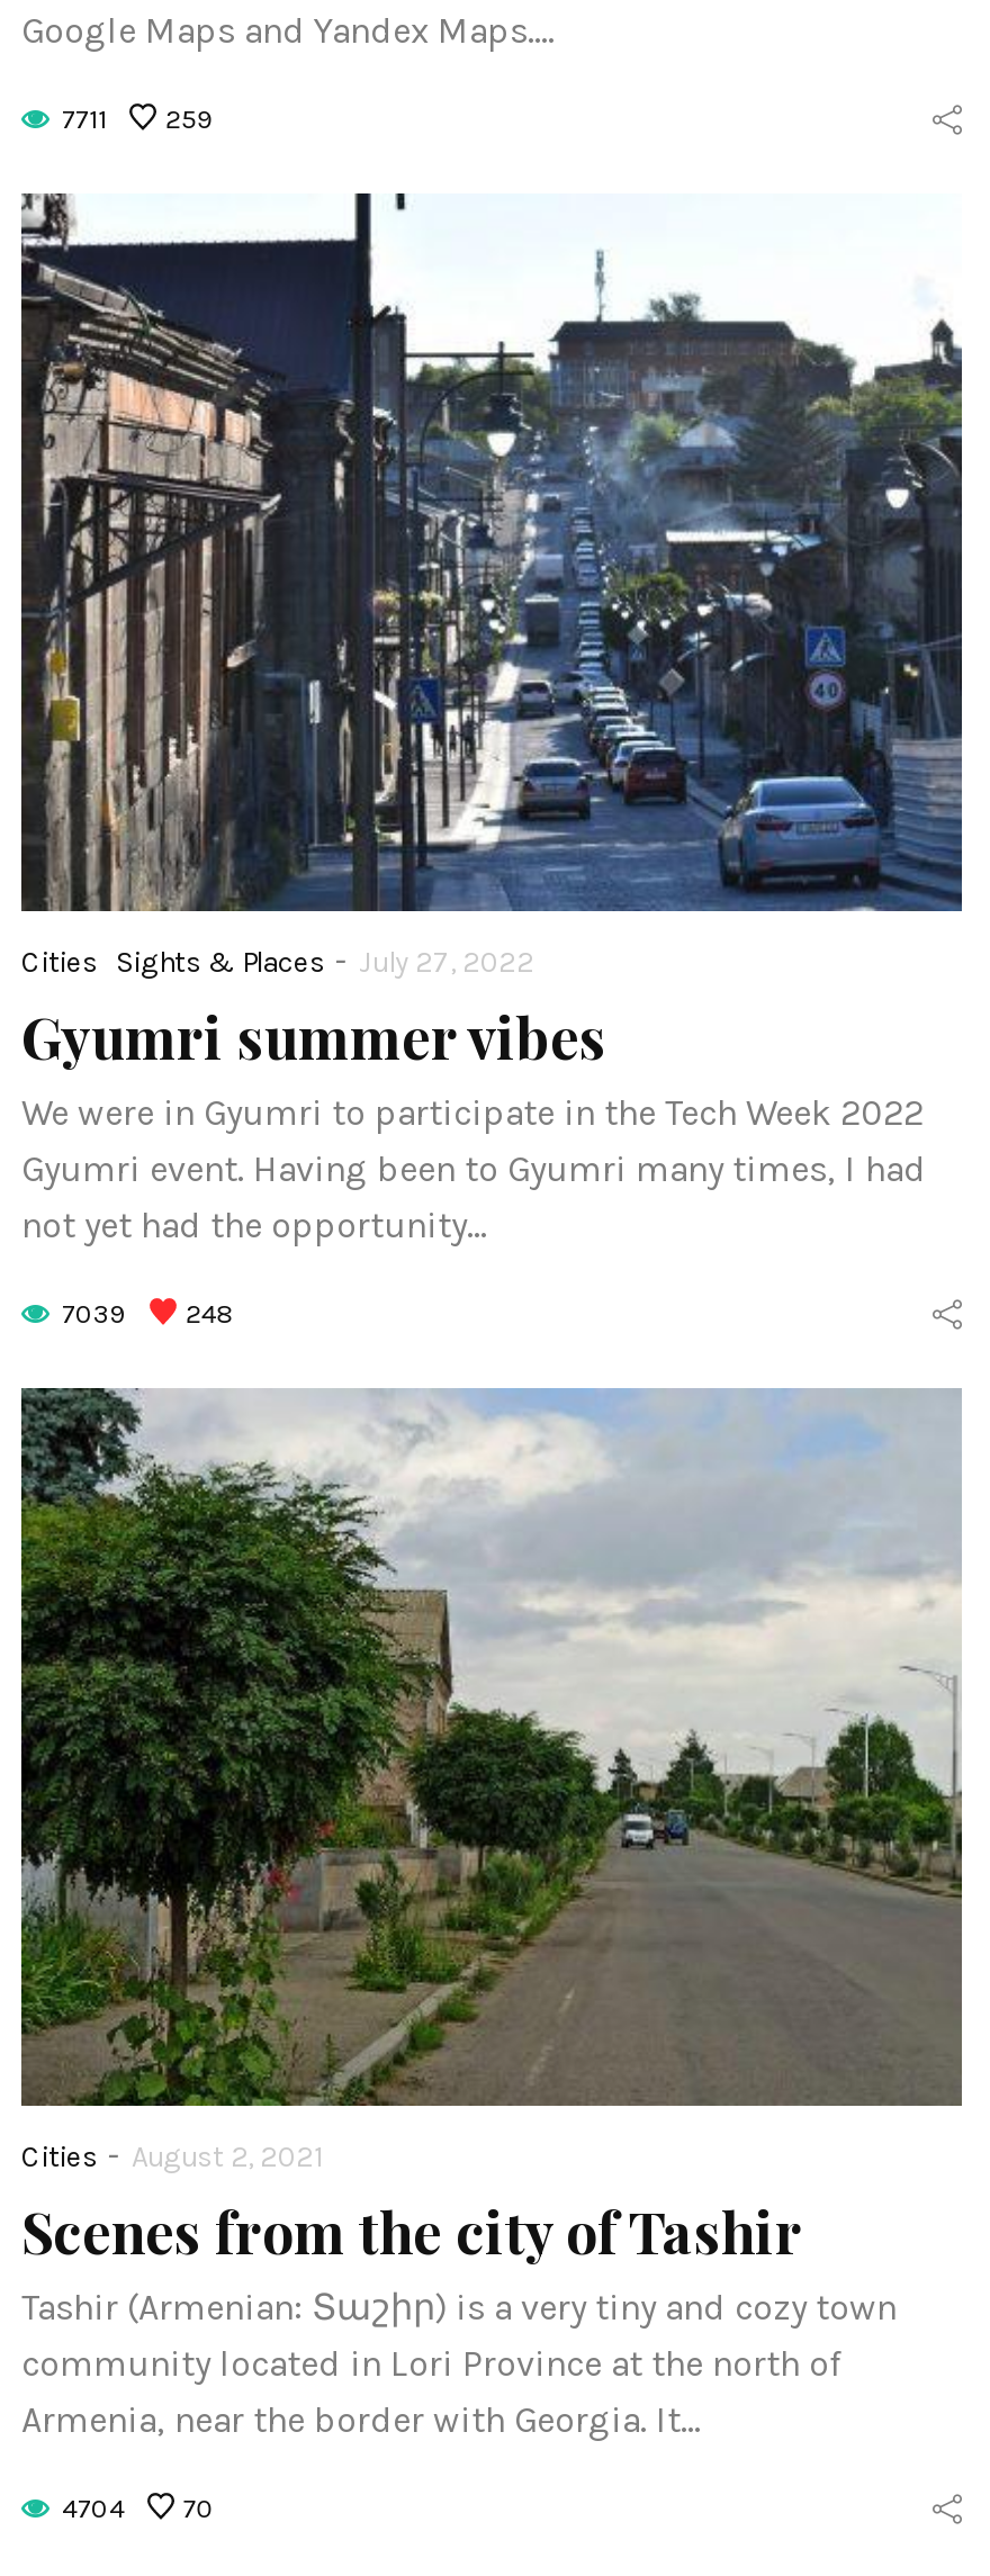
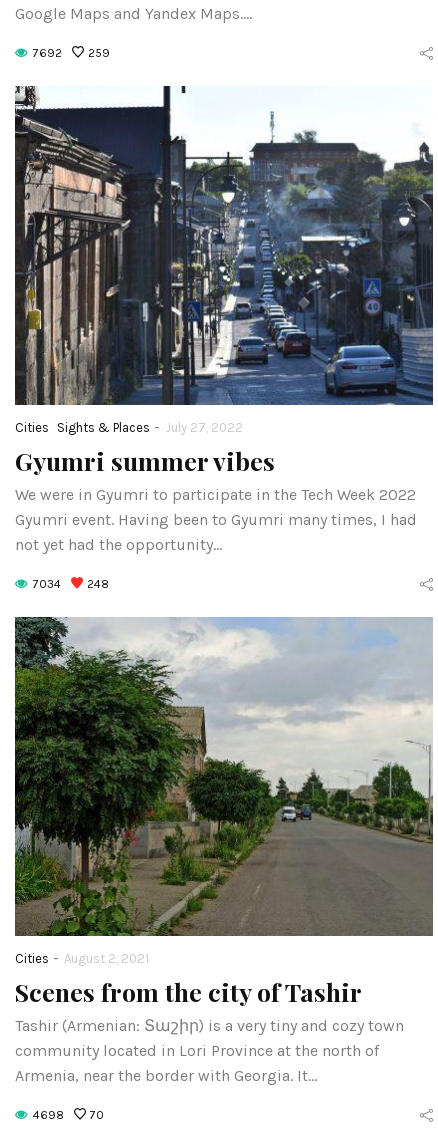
- 7711 259
+ 7692 259

- 7039 248
+ 7034 248

- 4704 70
+ 4698 70
